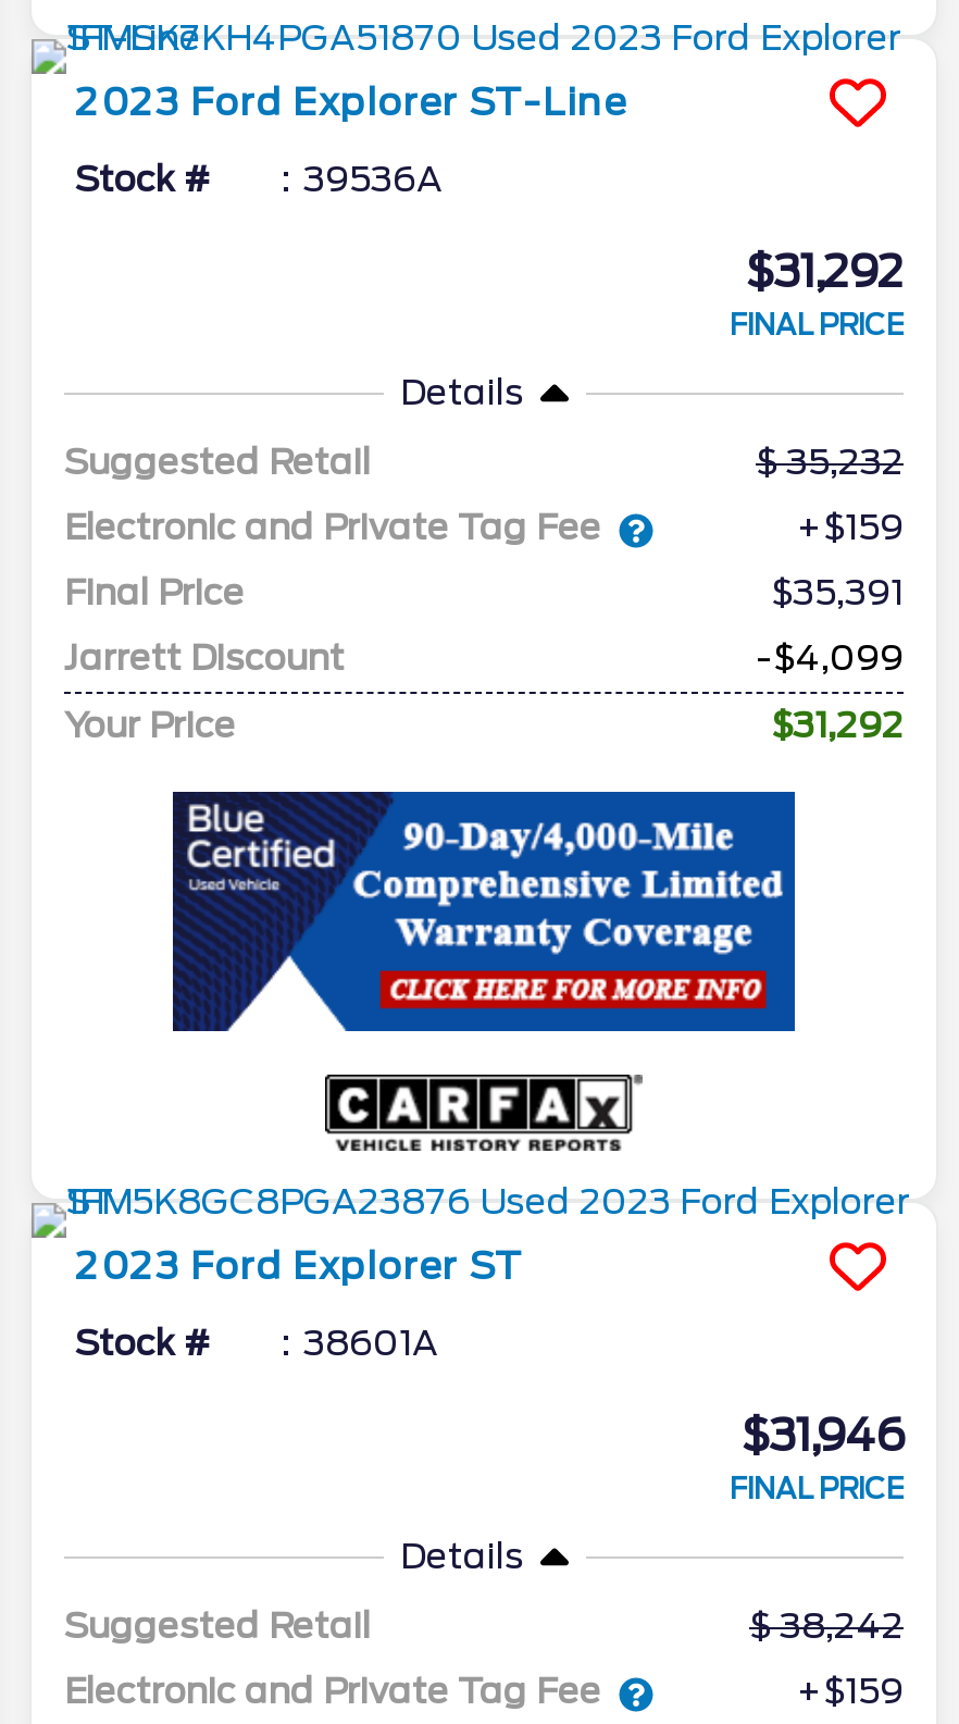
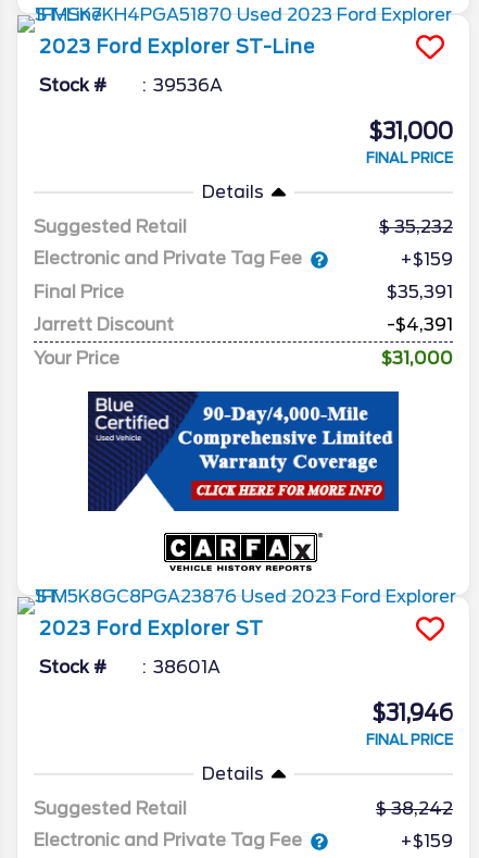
- $31,292
+ $31,000

- -$4,099
+ -$4,391

- $31,292
+ $31,000
